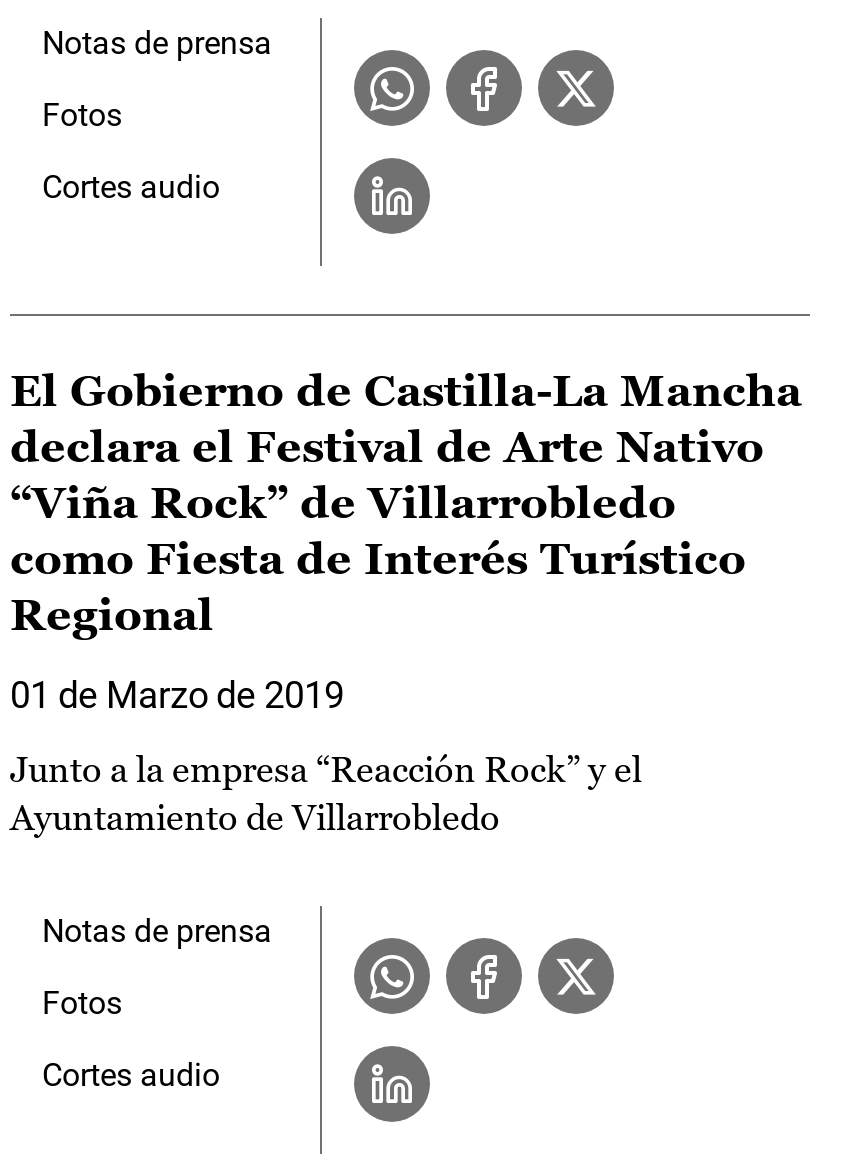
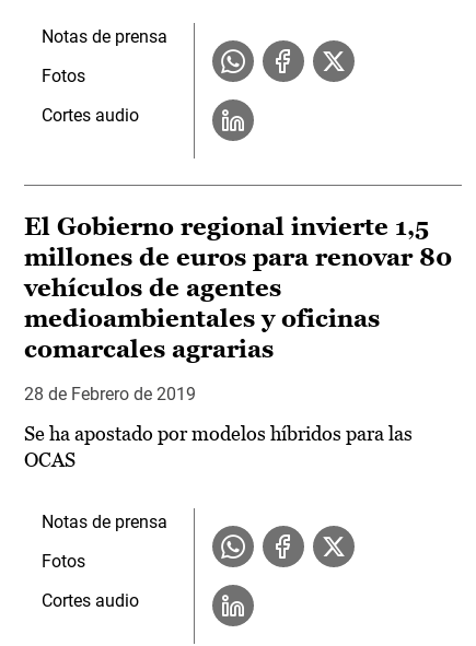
- El Gobierno de Castilla-La Mancha
- declara el Festival de Arte Nativo
- “Viña Rock” de Villarrobledo
- como Fiesta de Interés Turístico
- Regional
+ El Gobierno regional invierte 1,5
+ millones de euros para renovar 80
+ vehículos de agentes
+ medioambientales y oficinas
+ comarcales agrarias

- 01 de Marzo de 2019
+ 28 de Febrero de 2019

- Junto a la empresa “Reacción Rock” y el
- Ayuntamiento de Villarrobledo
+ Se ha apostado por modelos híbridos para las
+ OCAS
